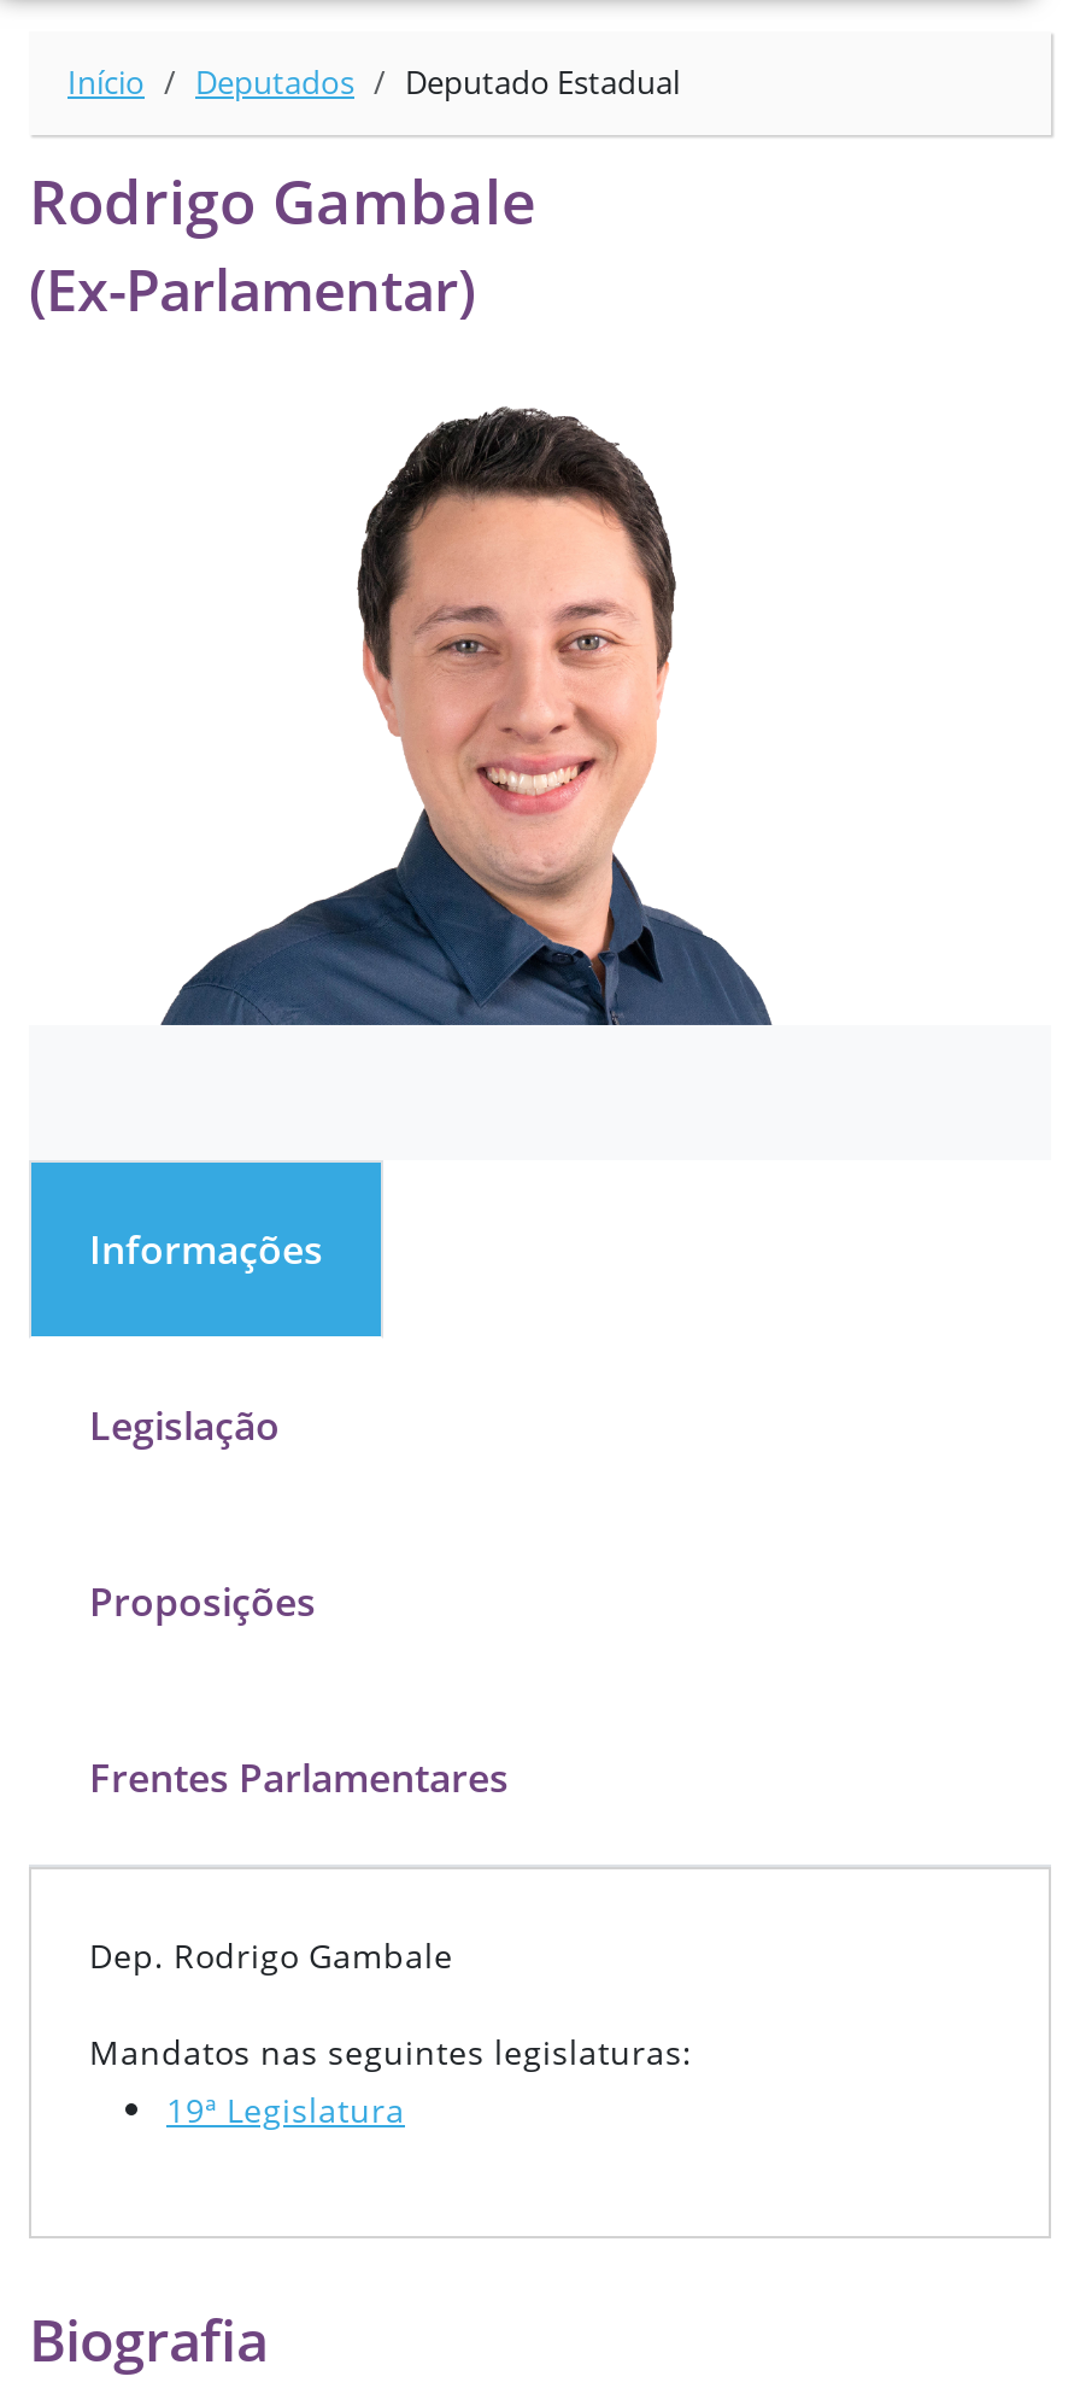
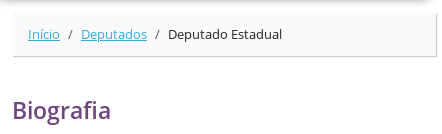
- Rodrigo Gambale
- (Ex-Parlamentar)

- [image]

- Informações
- Legislação
- Proposições
- Frentes Parlamentares
- Dep. Rodrigo Gambale
- Mandatos nas seguintes legislaturas:
- 19ª Legislatura
